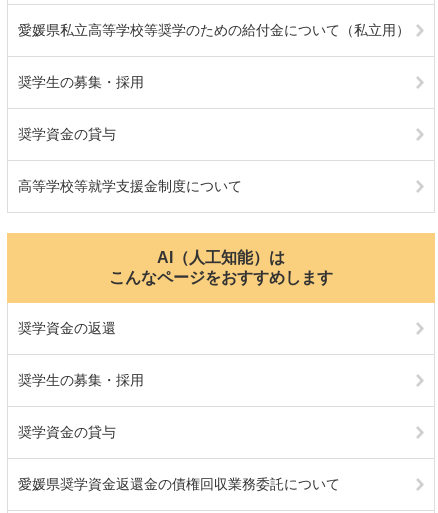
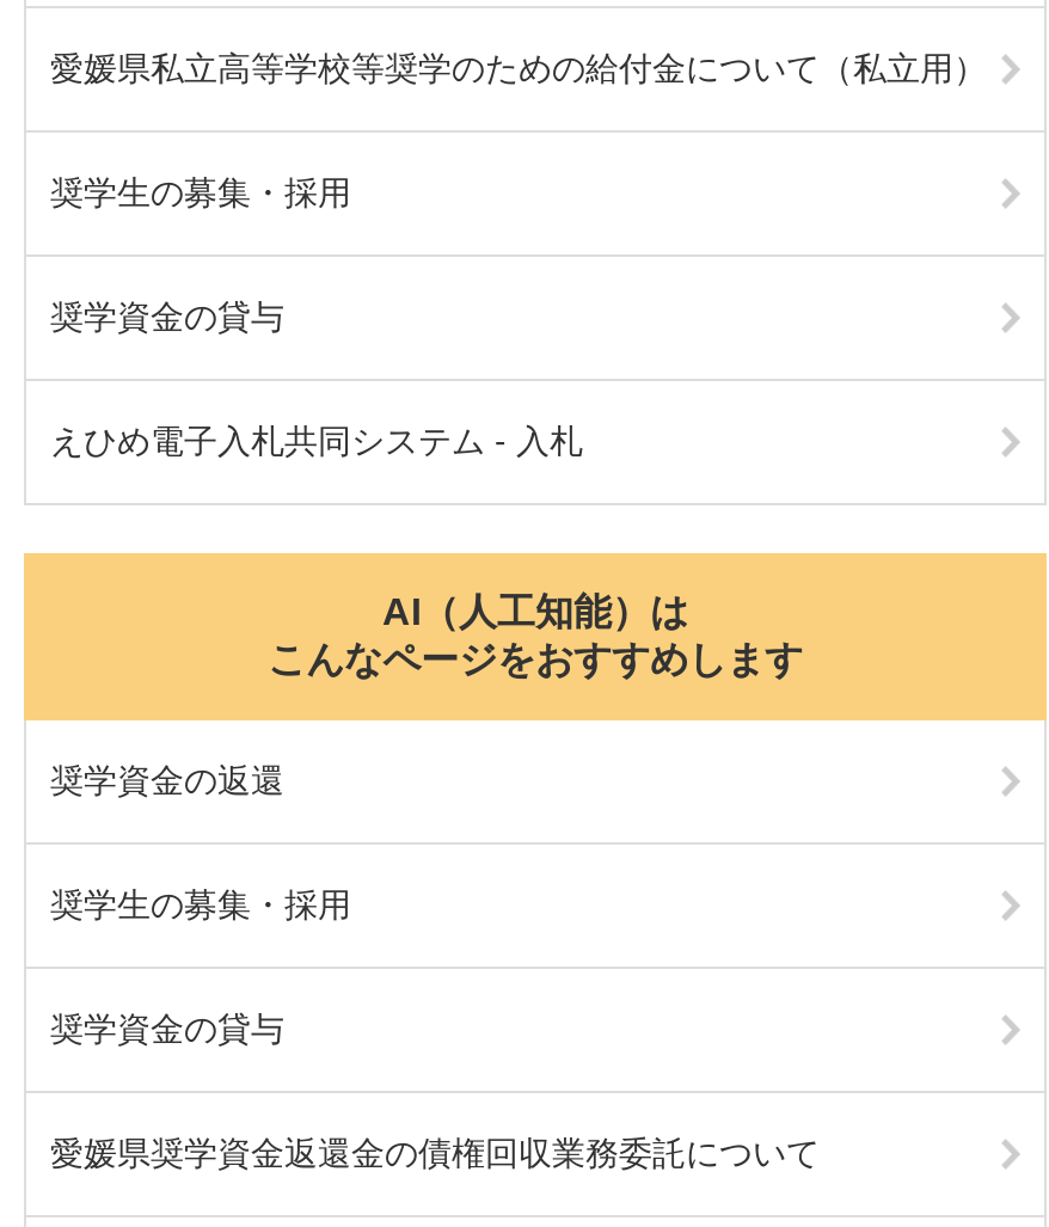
- 高等学校等就学支援金制度について
+ えひめ電子入札共同システム - 入札
